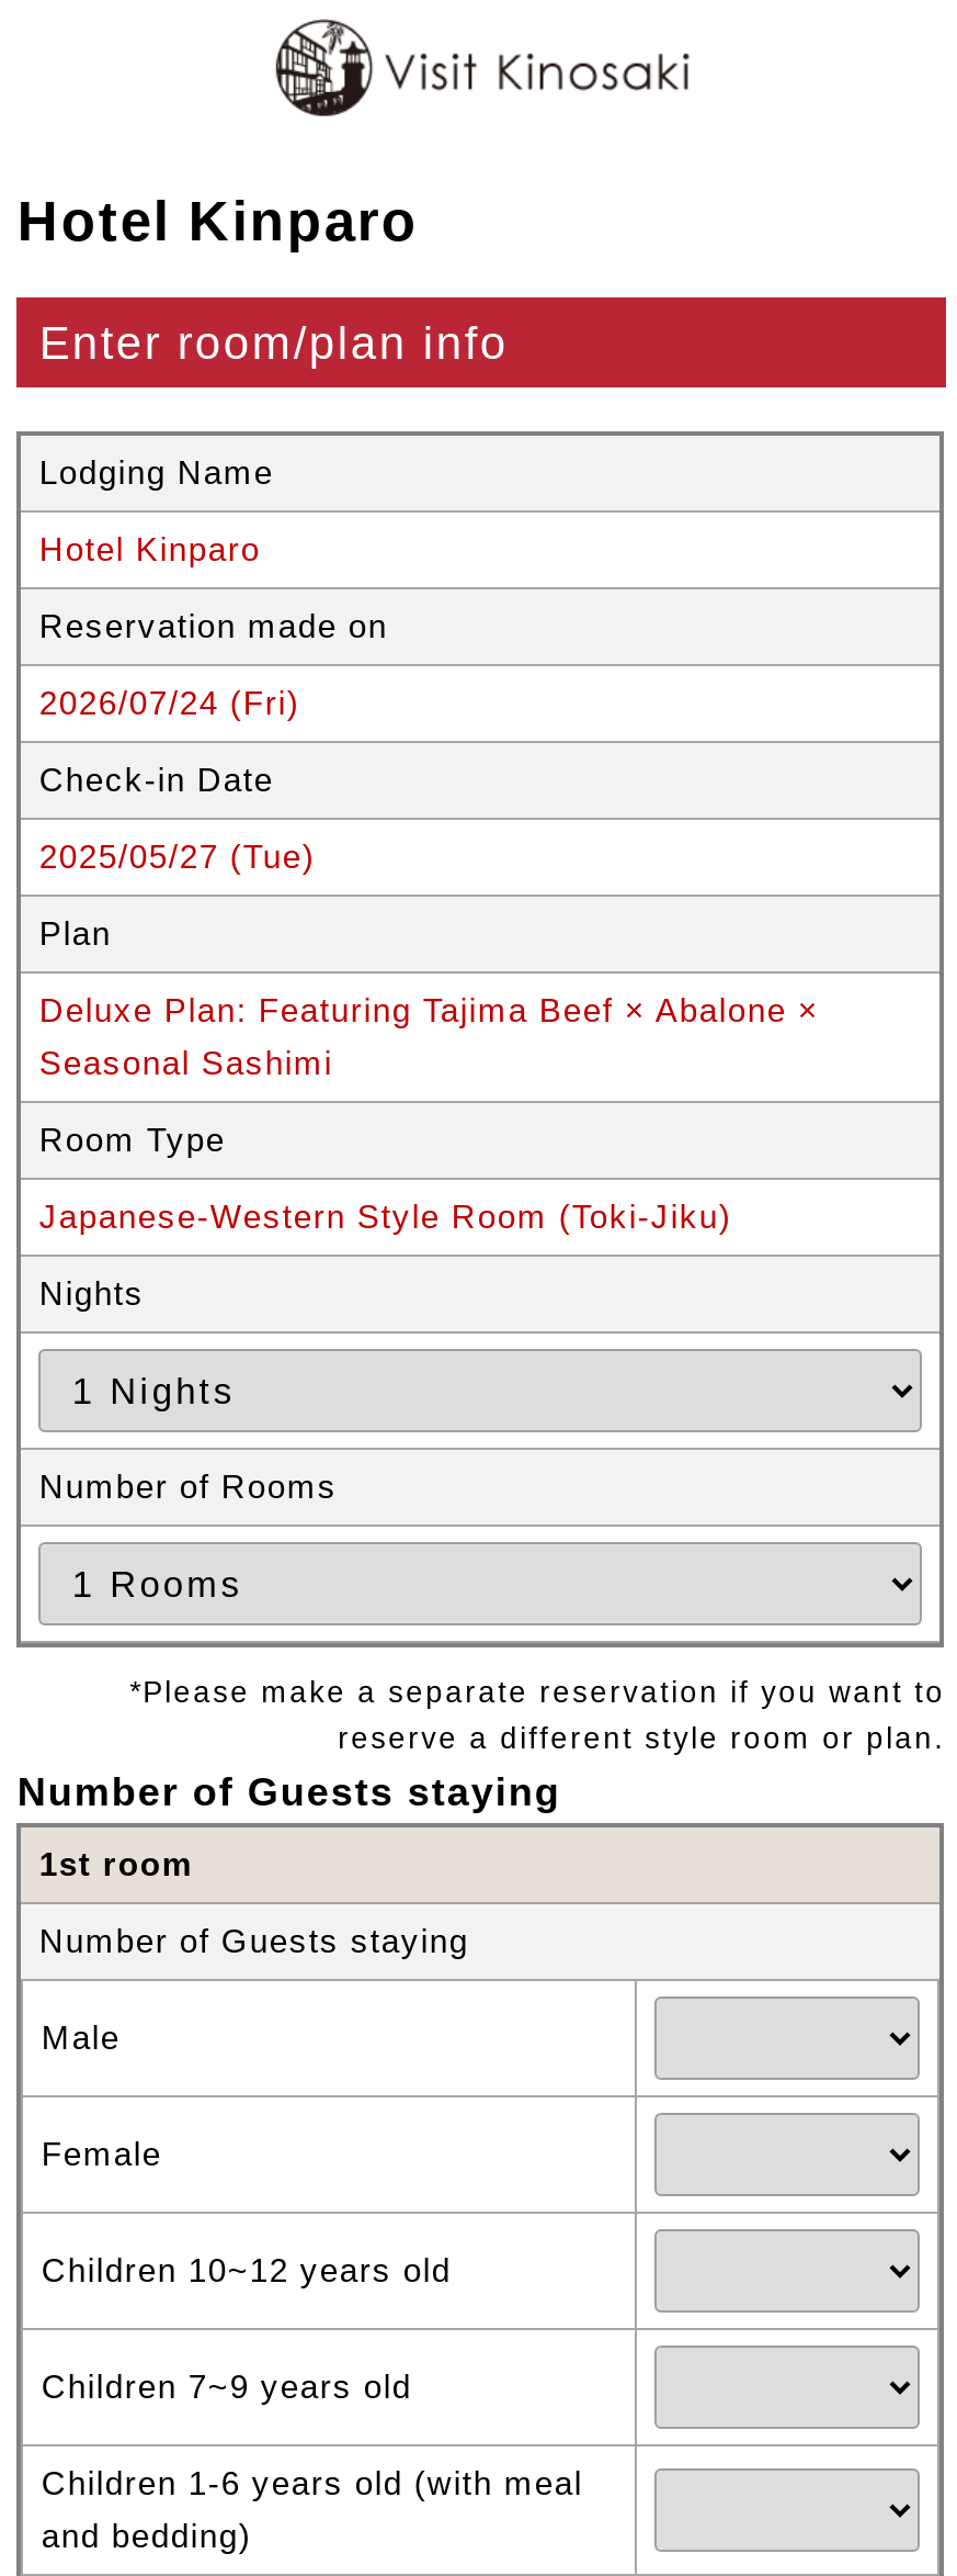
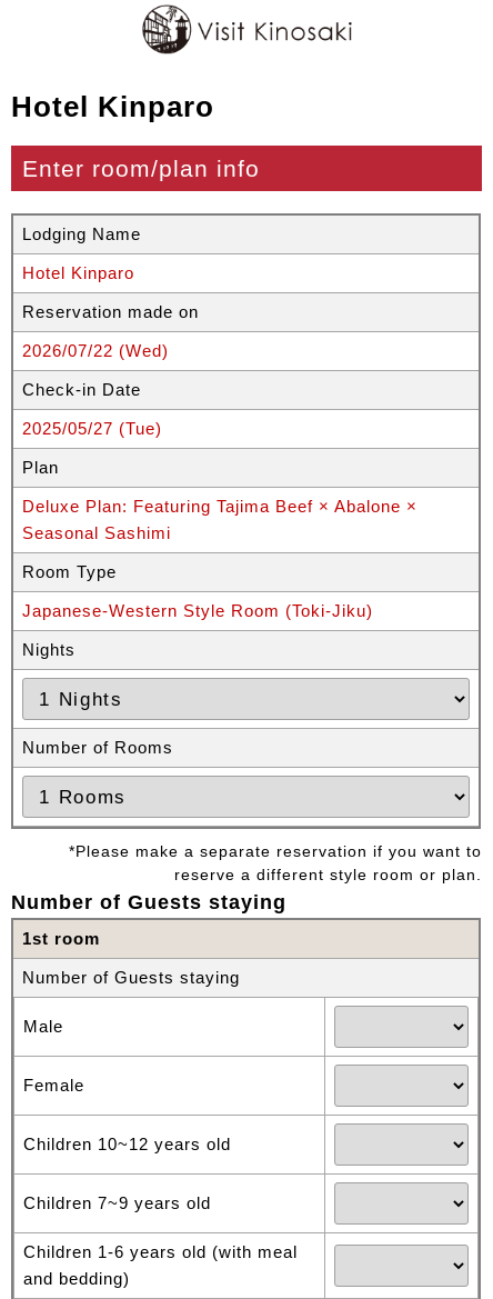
- 2026/07/24 (Fri)
+ 2026/07/22 (Wed)
